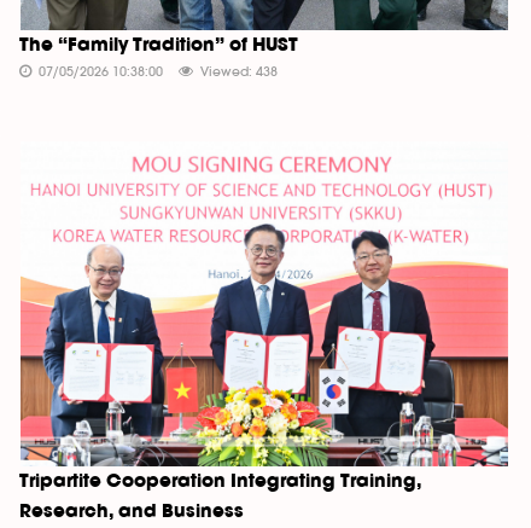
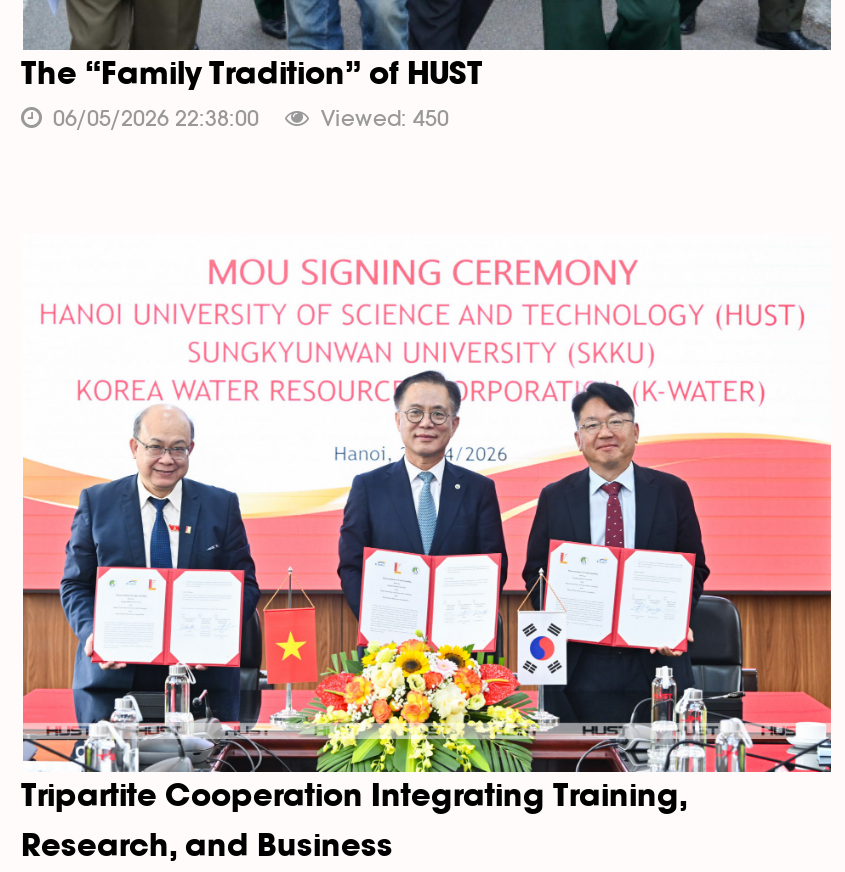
- 07/05/2026 10:38:00
+ 06/05/2026 22:38:00

- Viewed: 438
+ Viewed: 450
